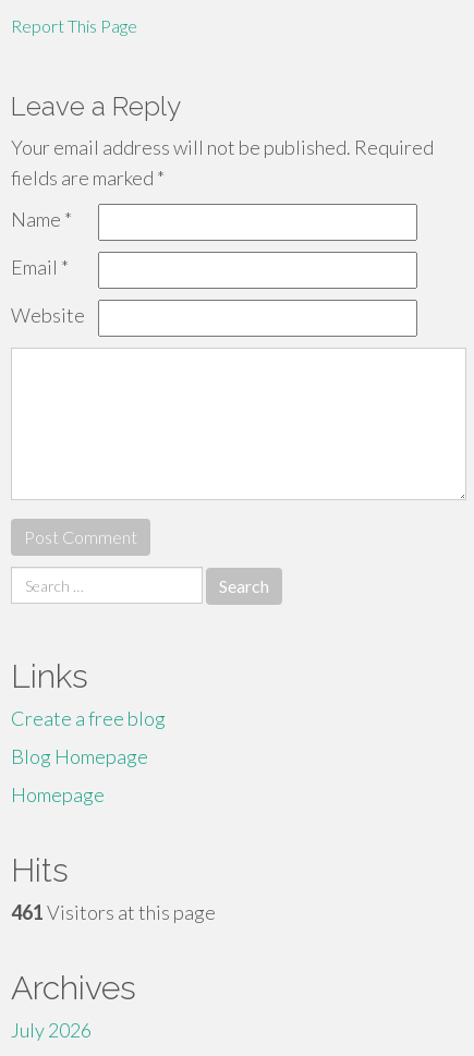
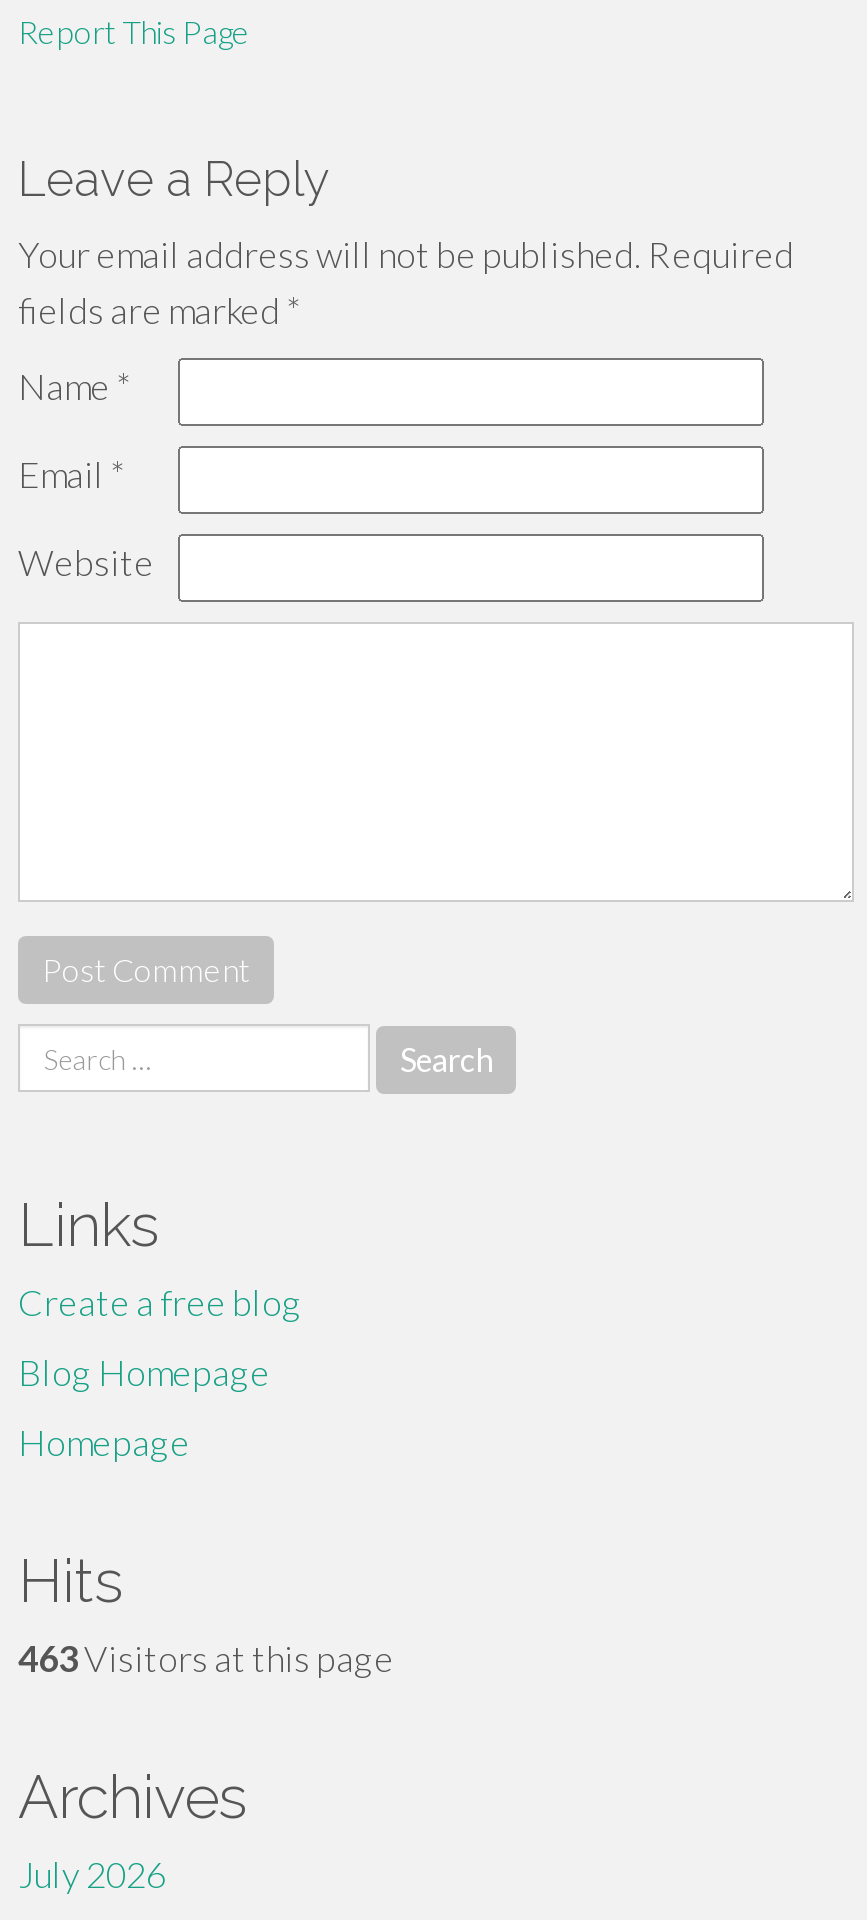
- 461Visitors at this page
+ 463Visitors at this page
